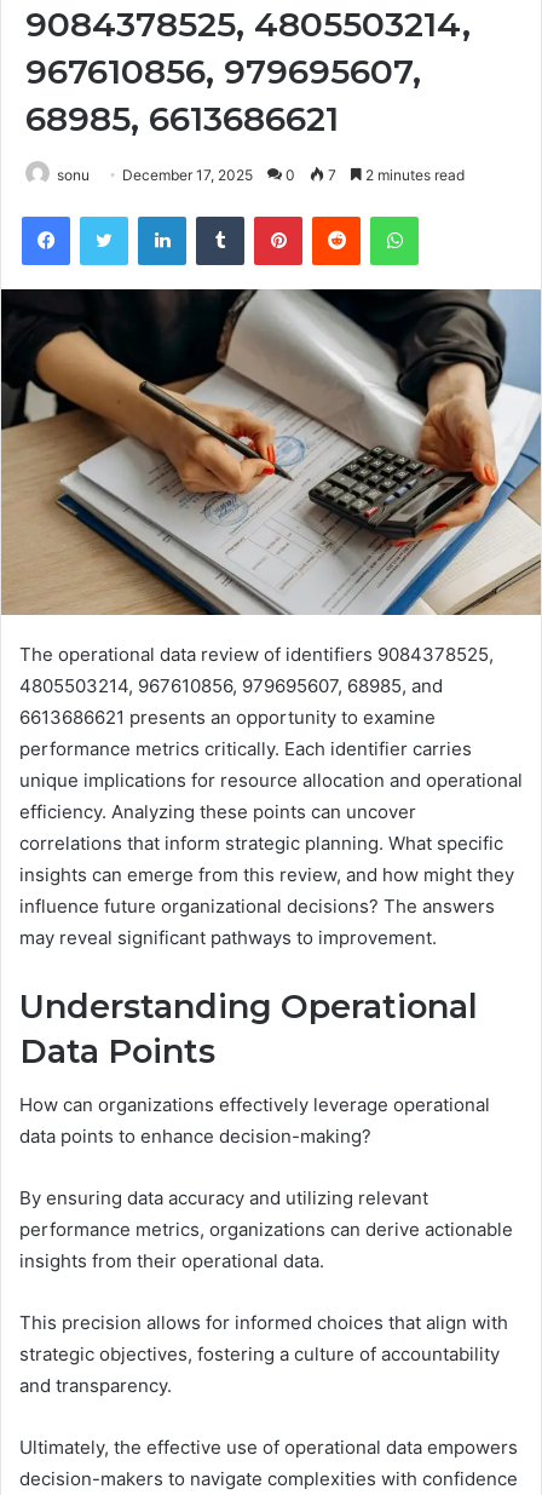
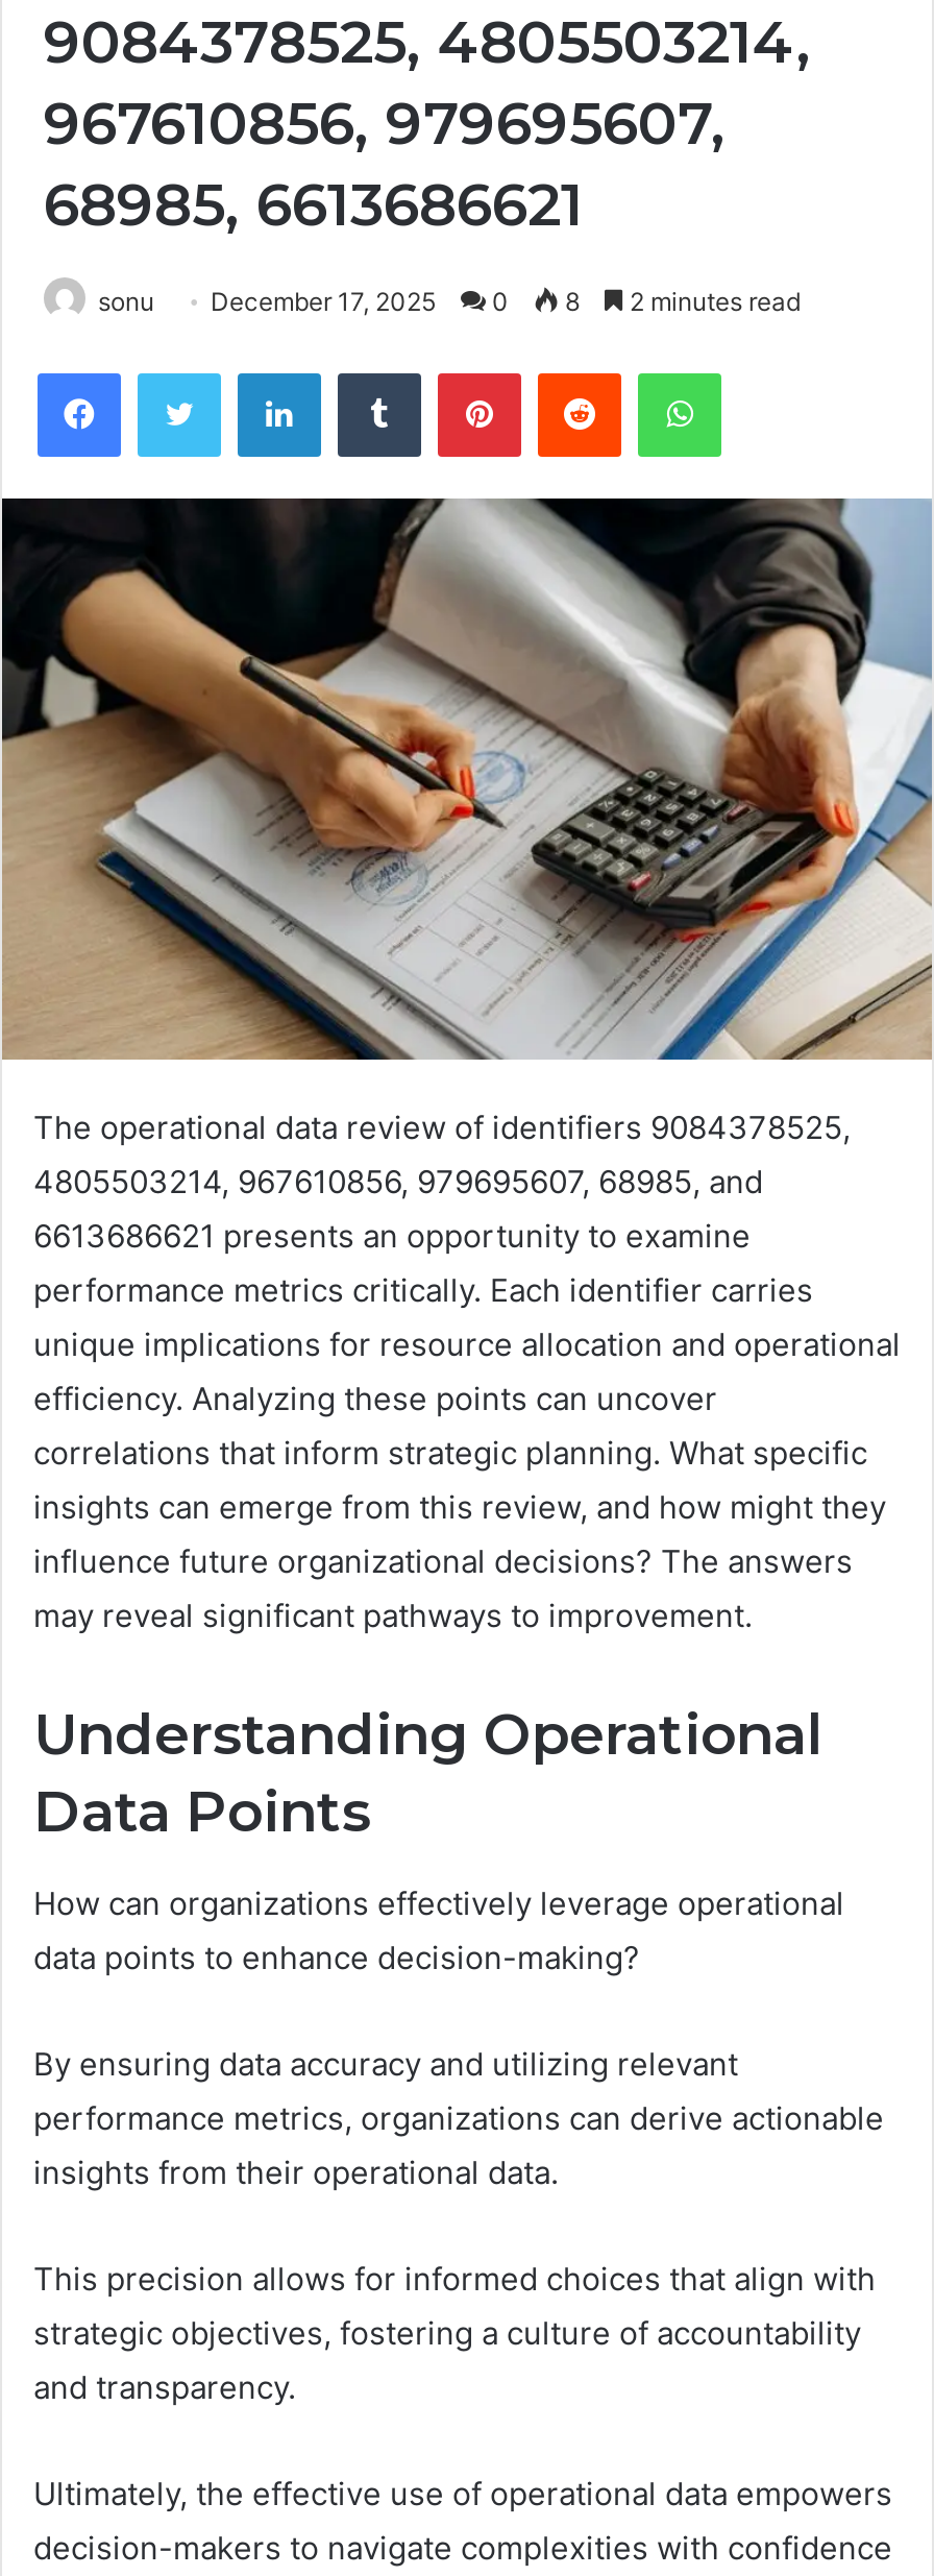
- sonu December 17, 2025 0 7 2 minutes read
+ sonu December 17, 2025 0 8 2 minutes read
